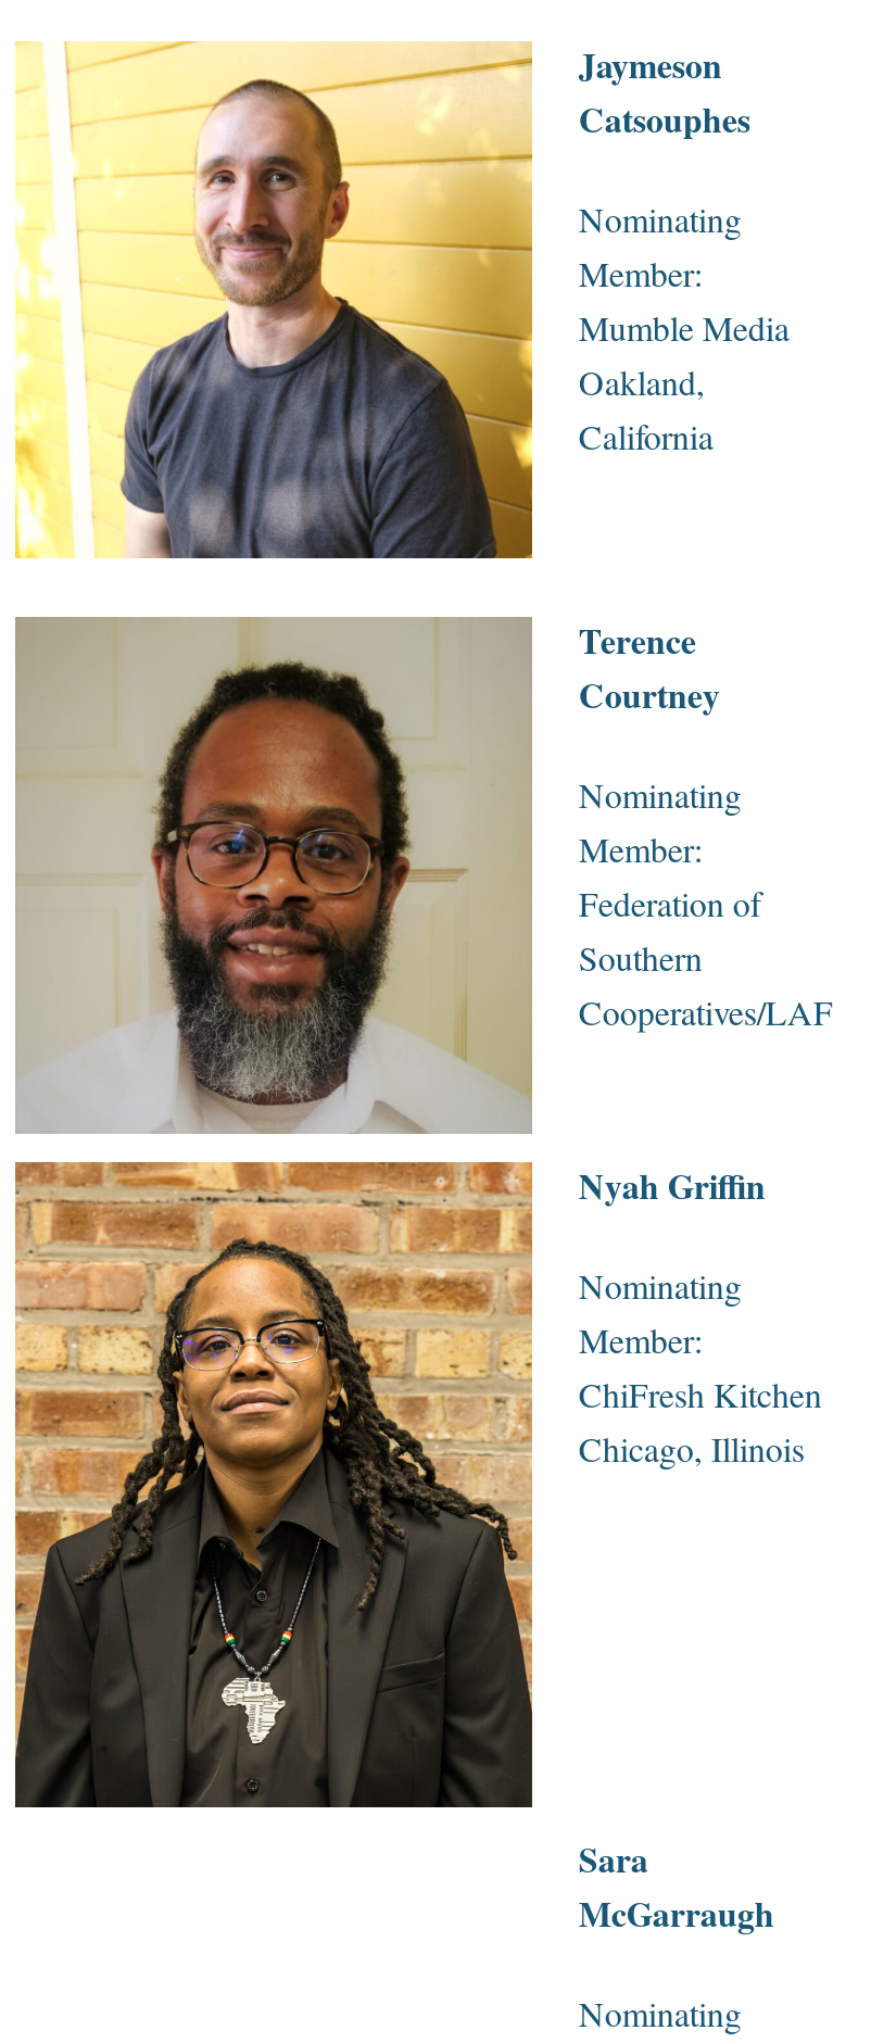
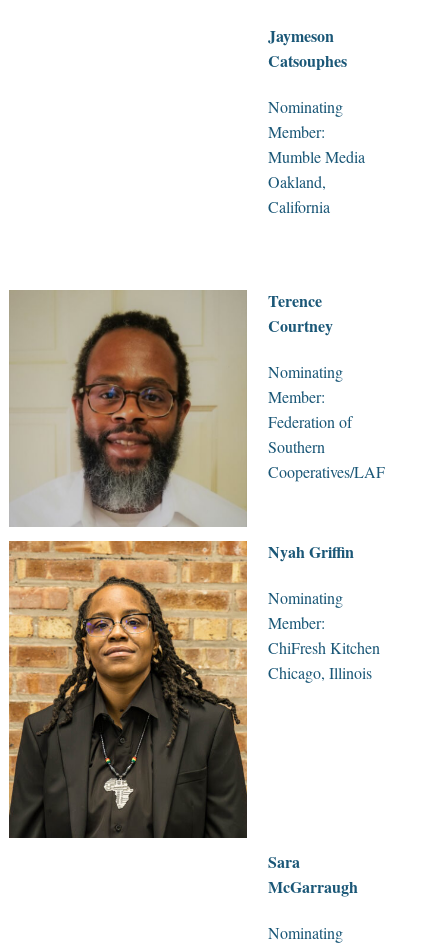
- [image]
